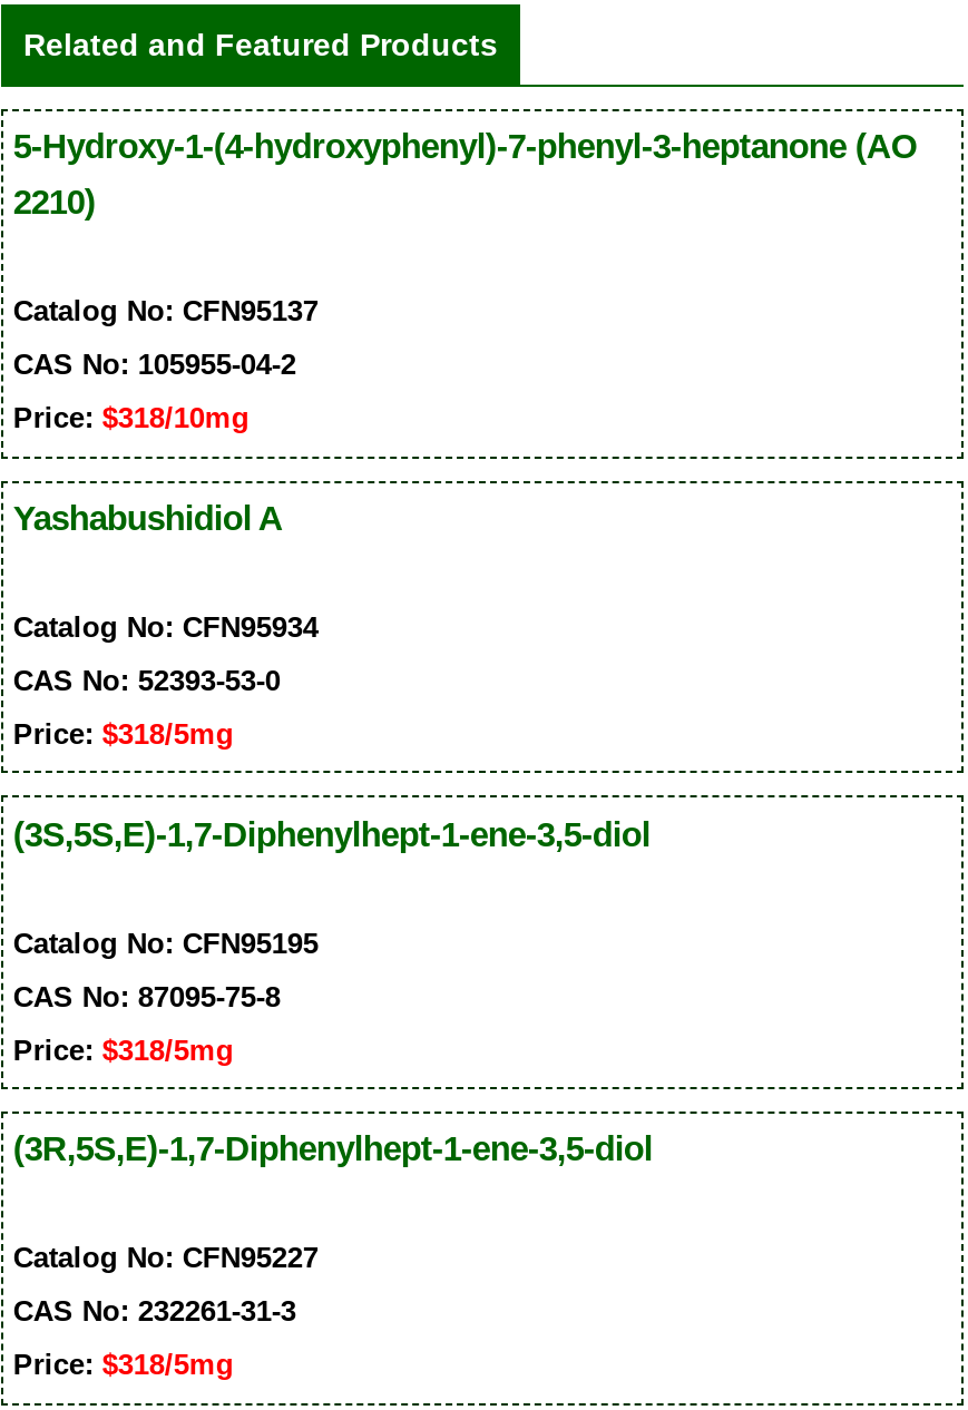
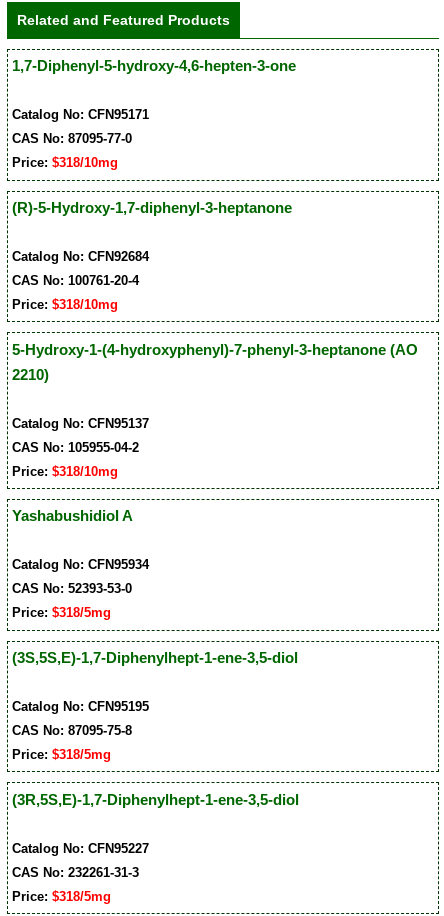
+ 1,7-Diphenyl-5-hydroxy-4,6-hepten-3-one
+ Catalog No: CFN95171
+ CAS No: 87095-77-0
+ Price: $318/10mg
+ (R)-5-Hydroxy-1,7-diphenyl-3-heptanone
+ Catalog No: CFN92684
+ CAS No: 100761-20-4
+ Price: $318/10mg
